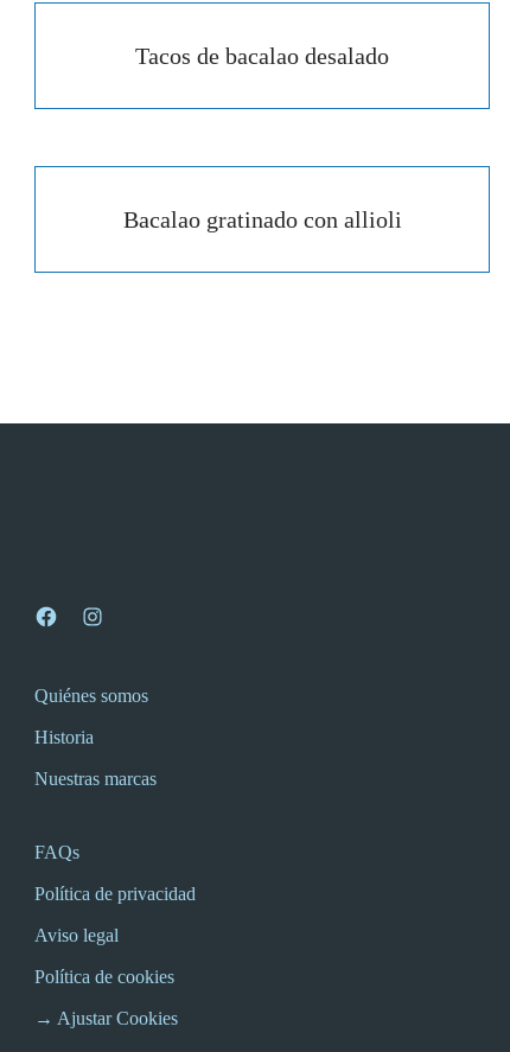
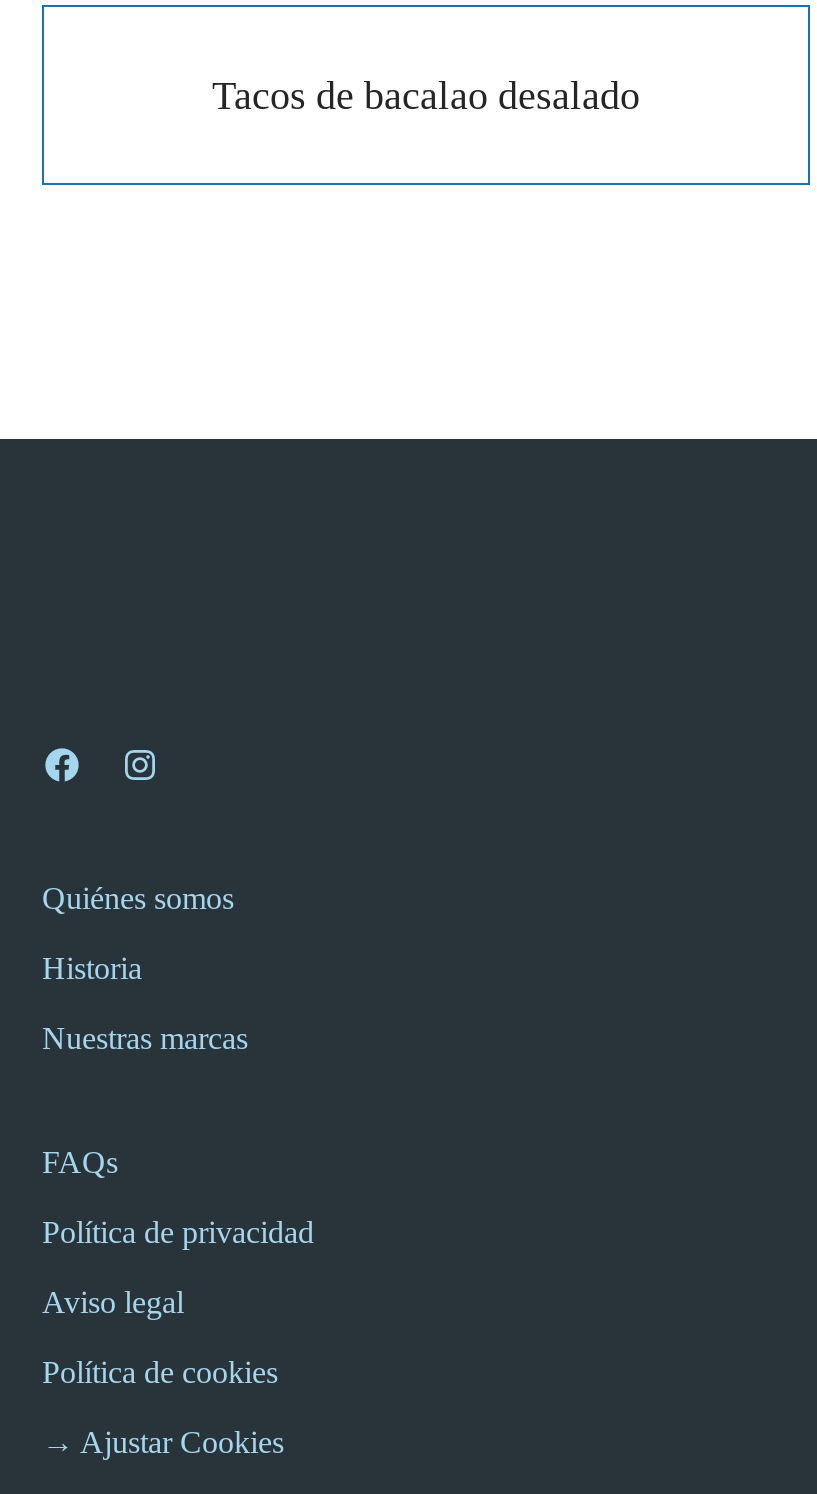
- Bacalao gratinado con allioli
